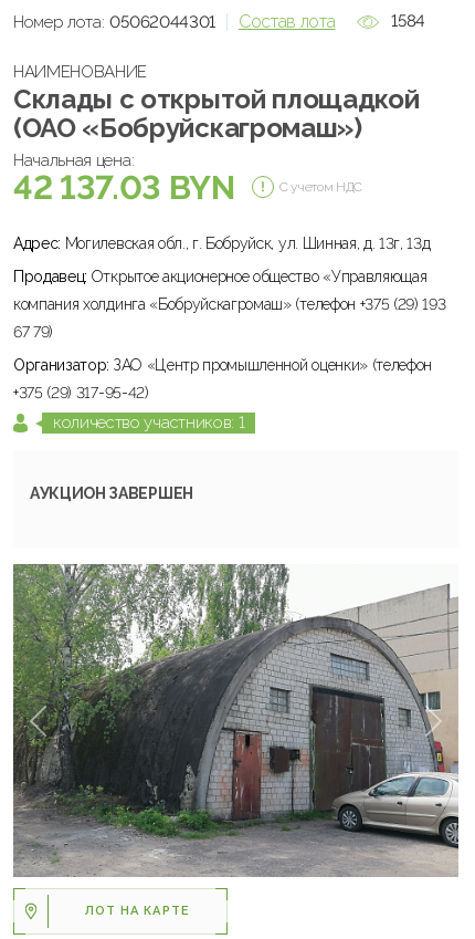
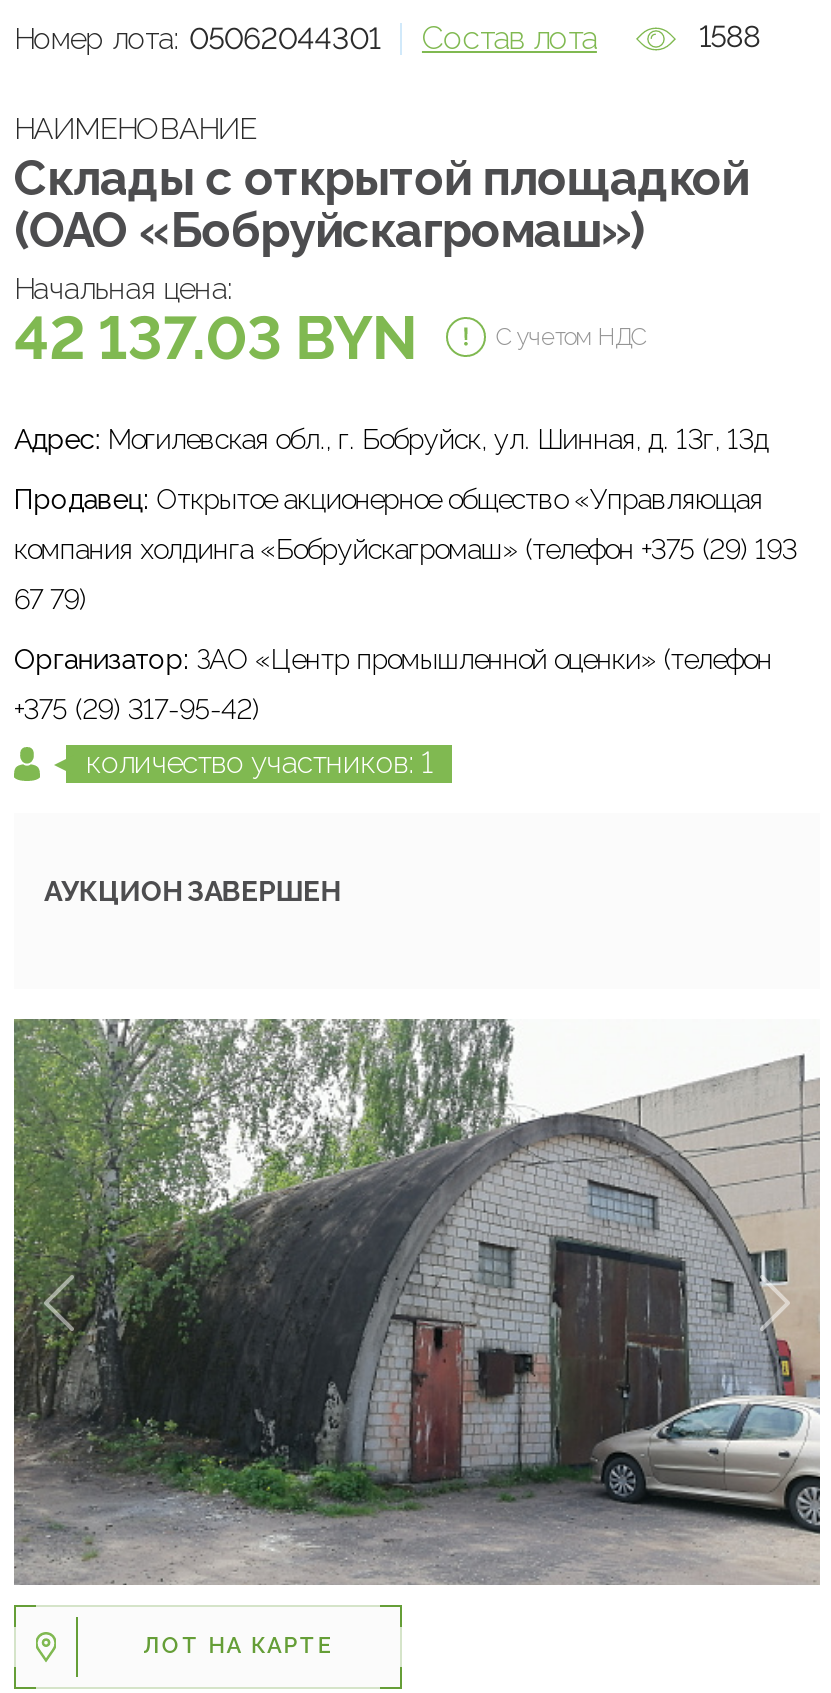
- 1584
+ 1588
